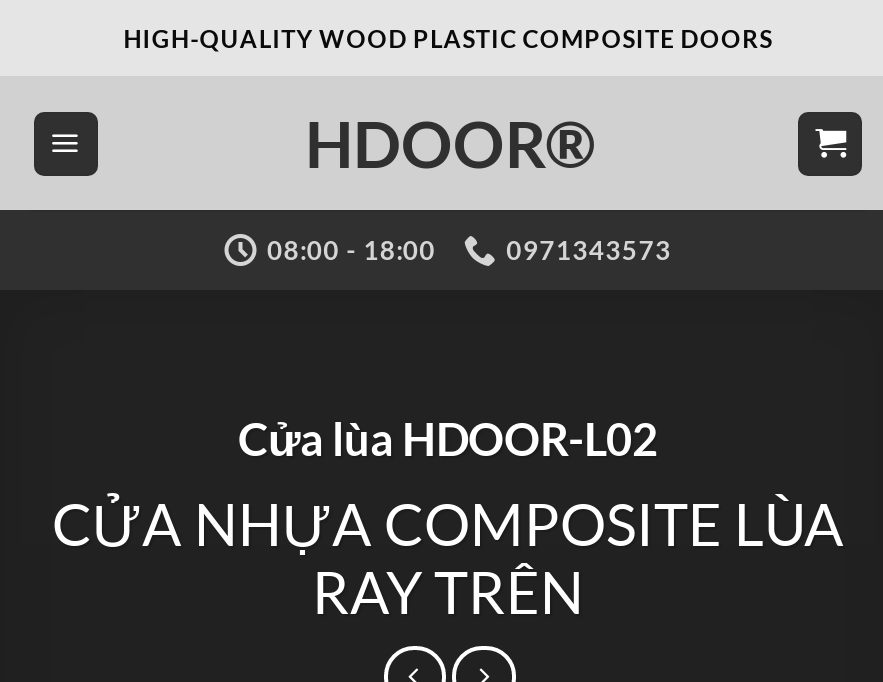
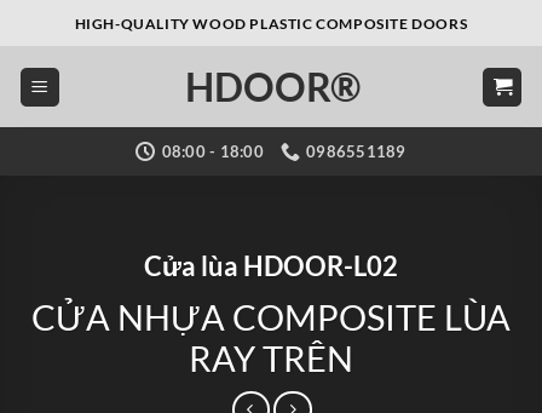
- 0971343573
+ 0986551189
